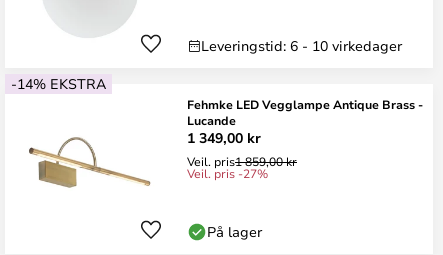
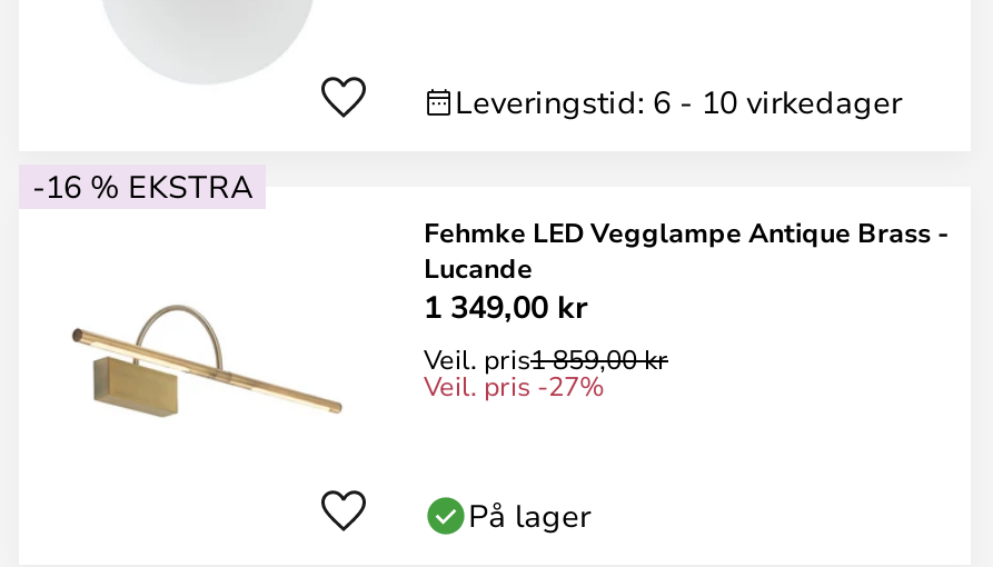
- -14% EKSTRA
+ -16 % EKSTRA
